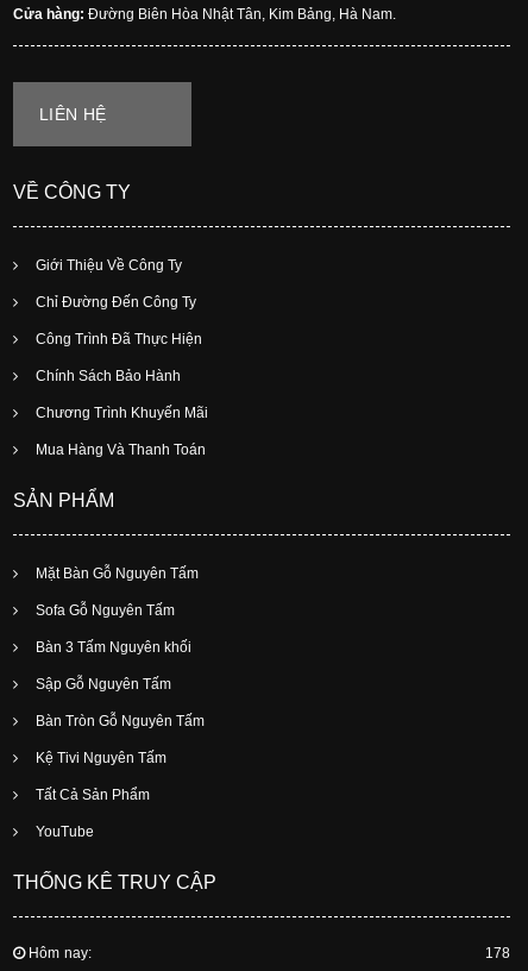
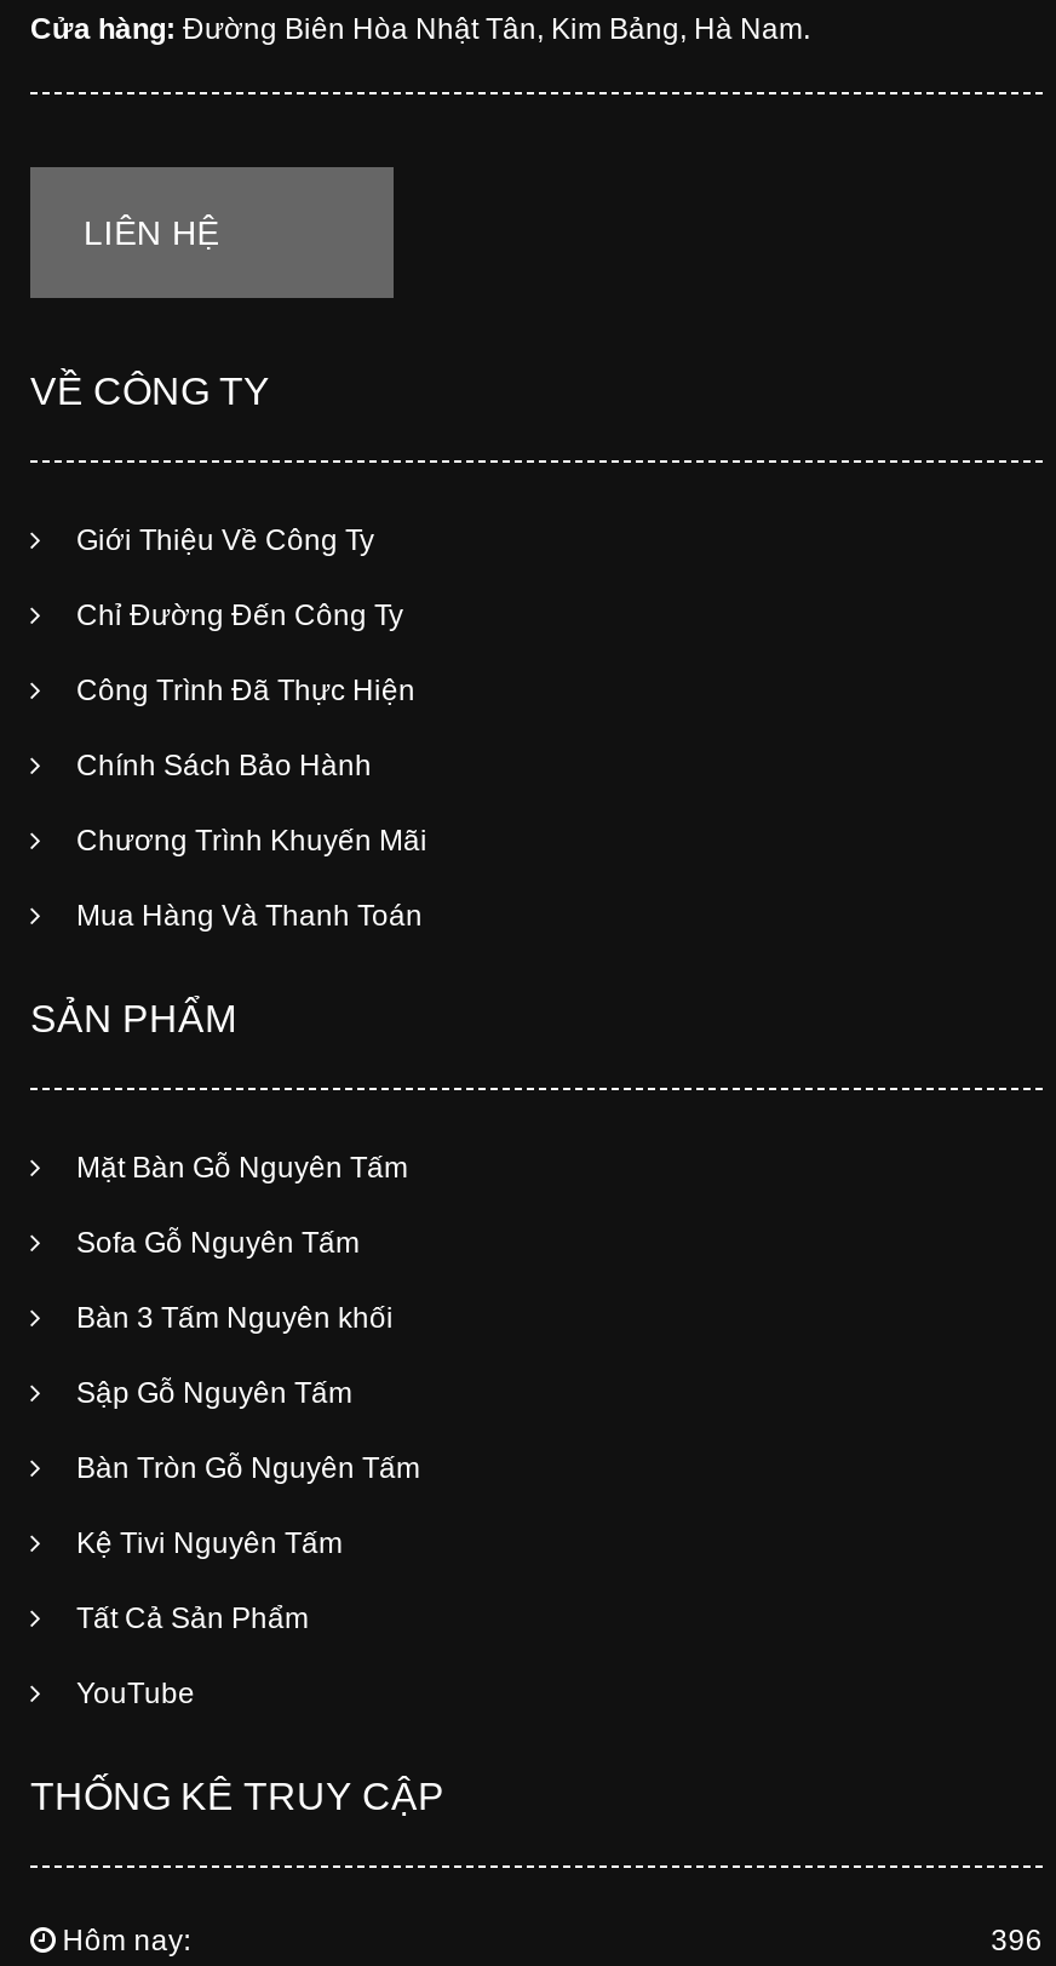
- 178
+ 396
